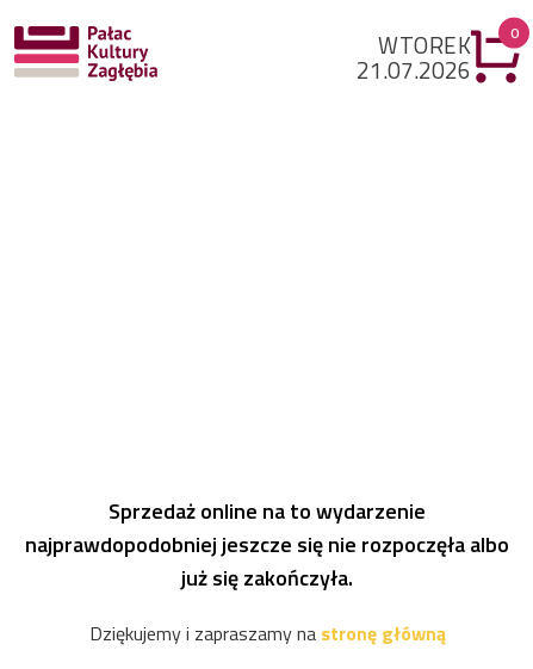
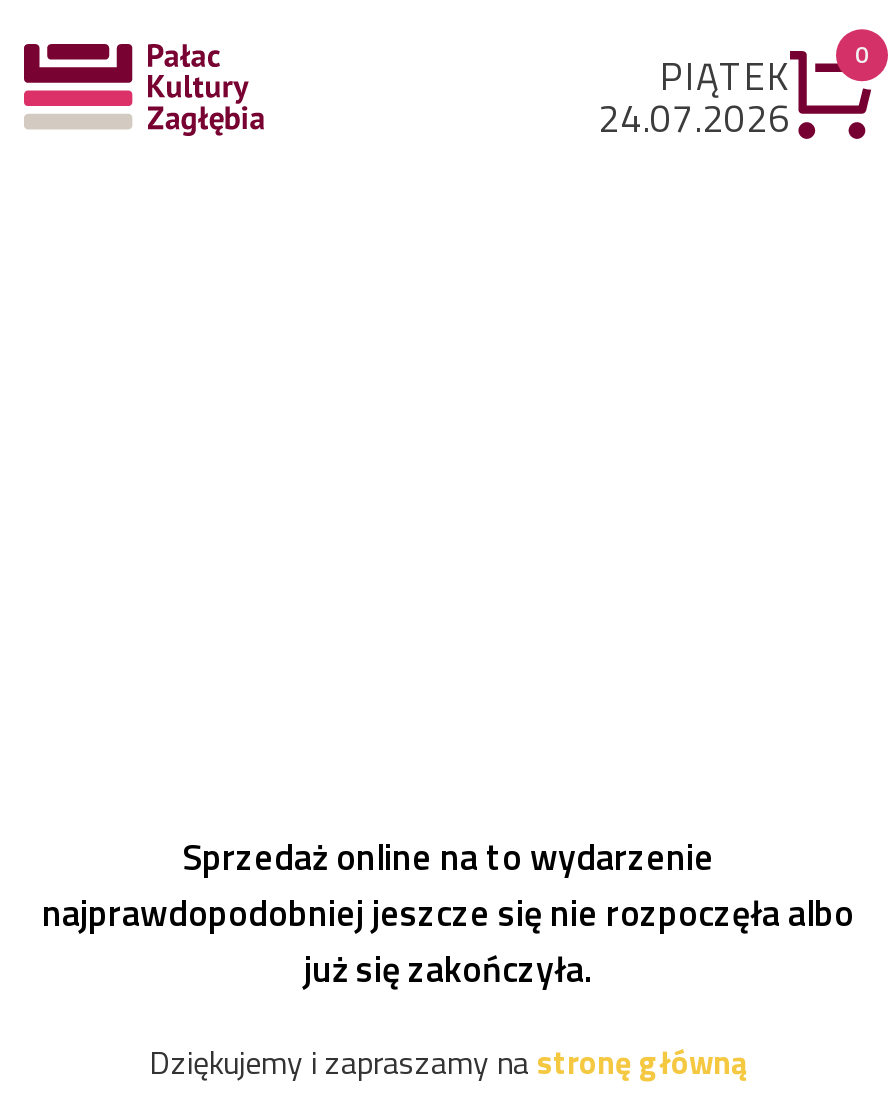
- WTOREK
- 21.07.2026
+ PIĄTEK
+ 24.07.2026
